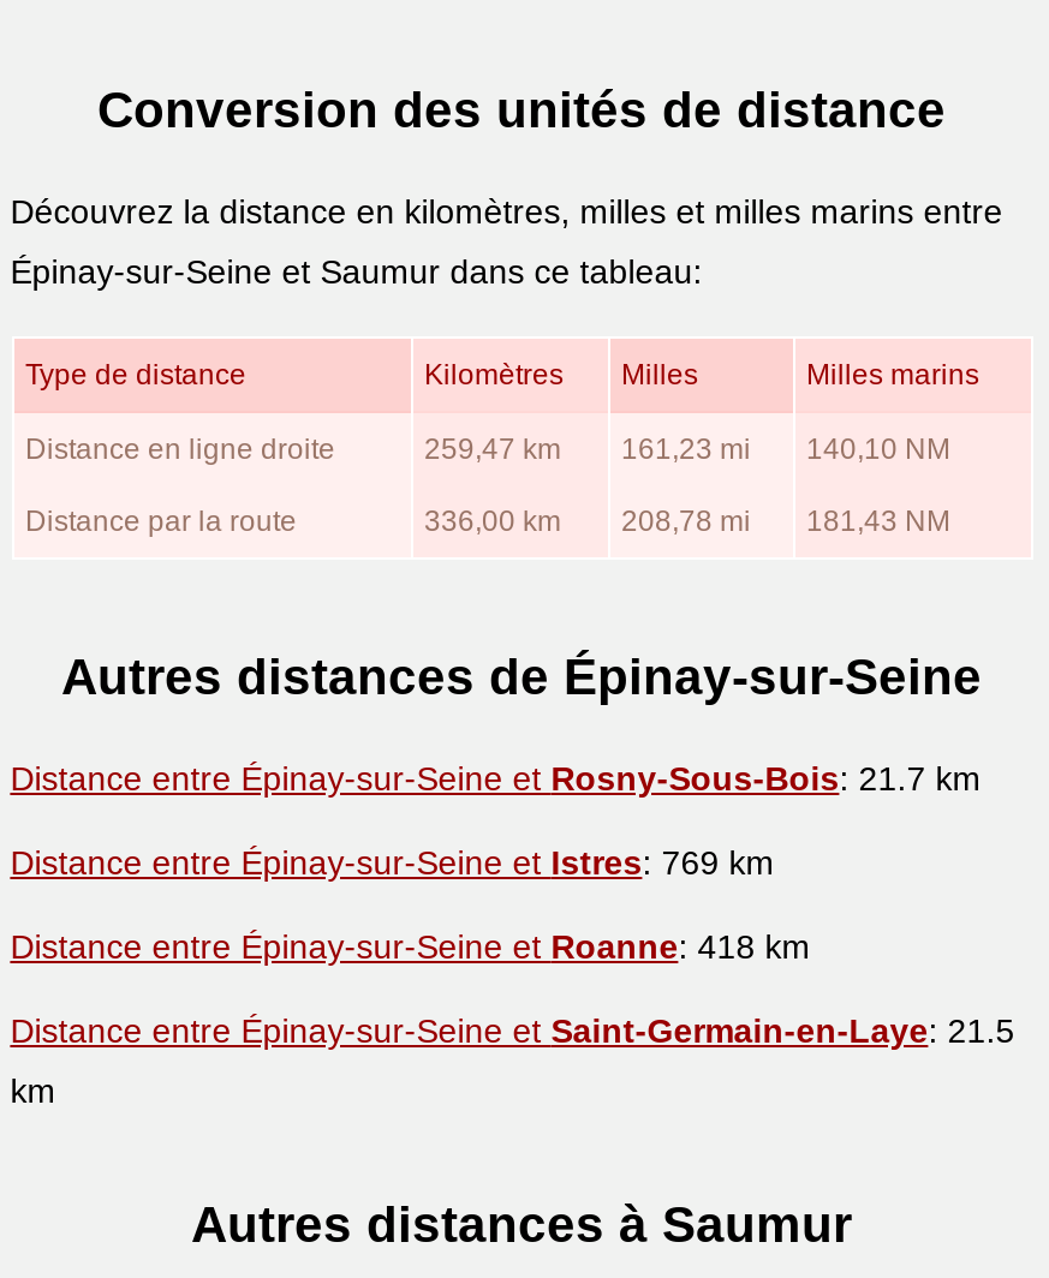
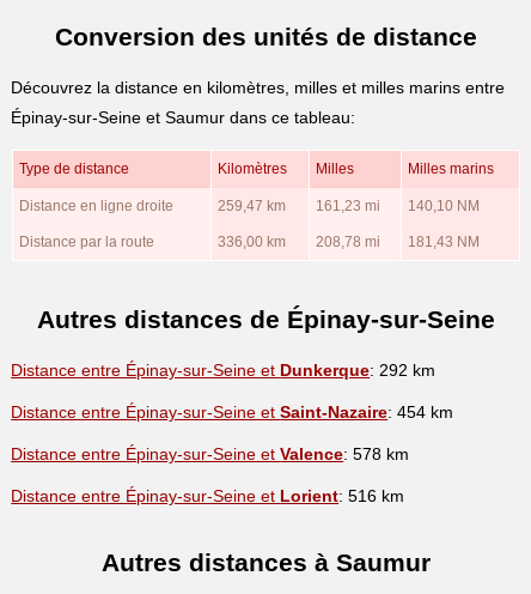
- Distance entre Épinay-sur-Seine et Rosny-Sous-Bois: 21.7 km
- Distance entre Épinay-sur-Seine et Istres: 769 km
- Distance entre Épinay-sur-Seine et Roanne: 418 km
- Distance entre Épinay-sur-Seine et Saint-Germain-en-Laye: 21.5
- km
+ Distance entre Épinay-sur-Seine et Dunkerque: 292 km
+ Distance entre Épinay-sur-Seine et Saint-Nazaire: 454 km
+ Distance entre Épinay-sur-Seine et Valence: 578 km
+ Distance entre Épinay-sur-Seine et Lorient: 516 km
